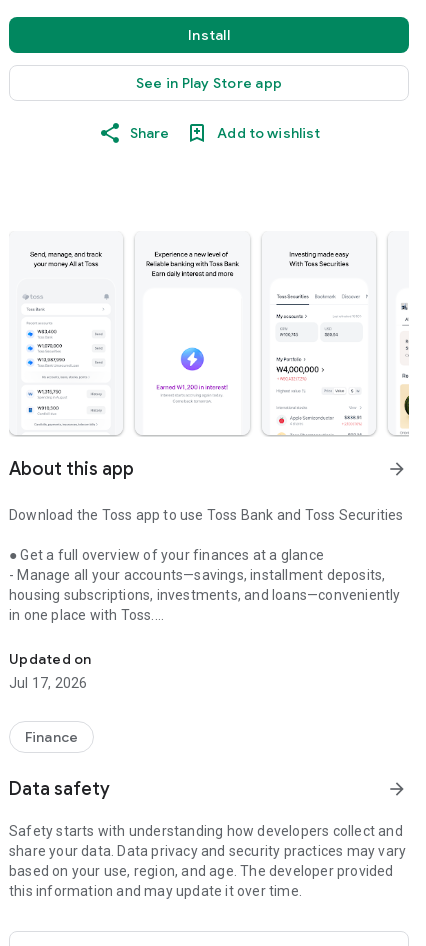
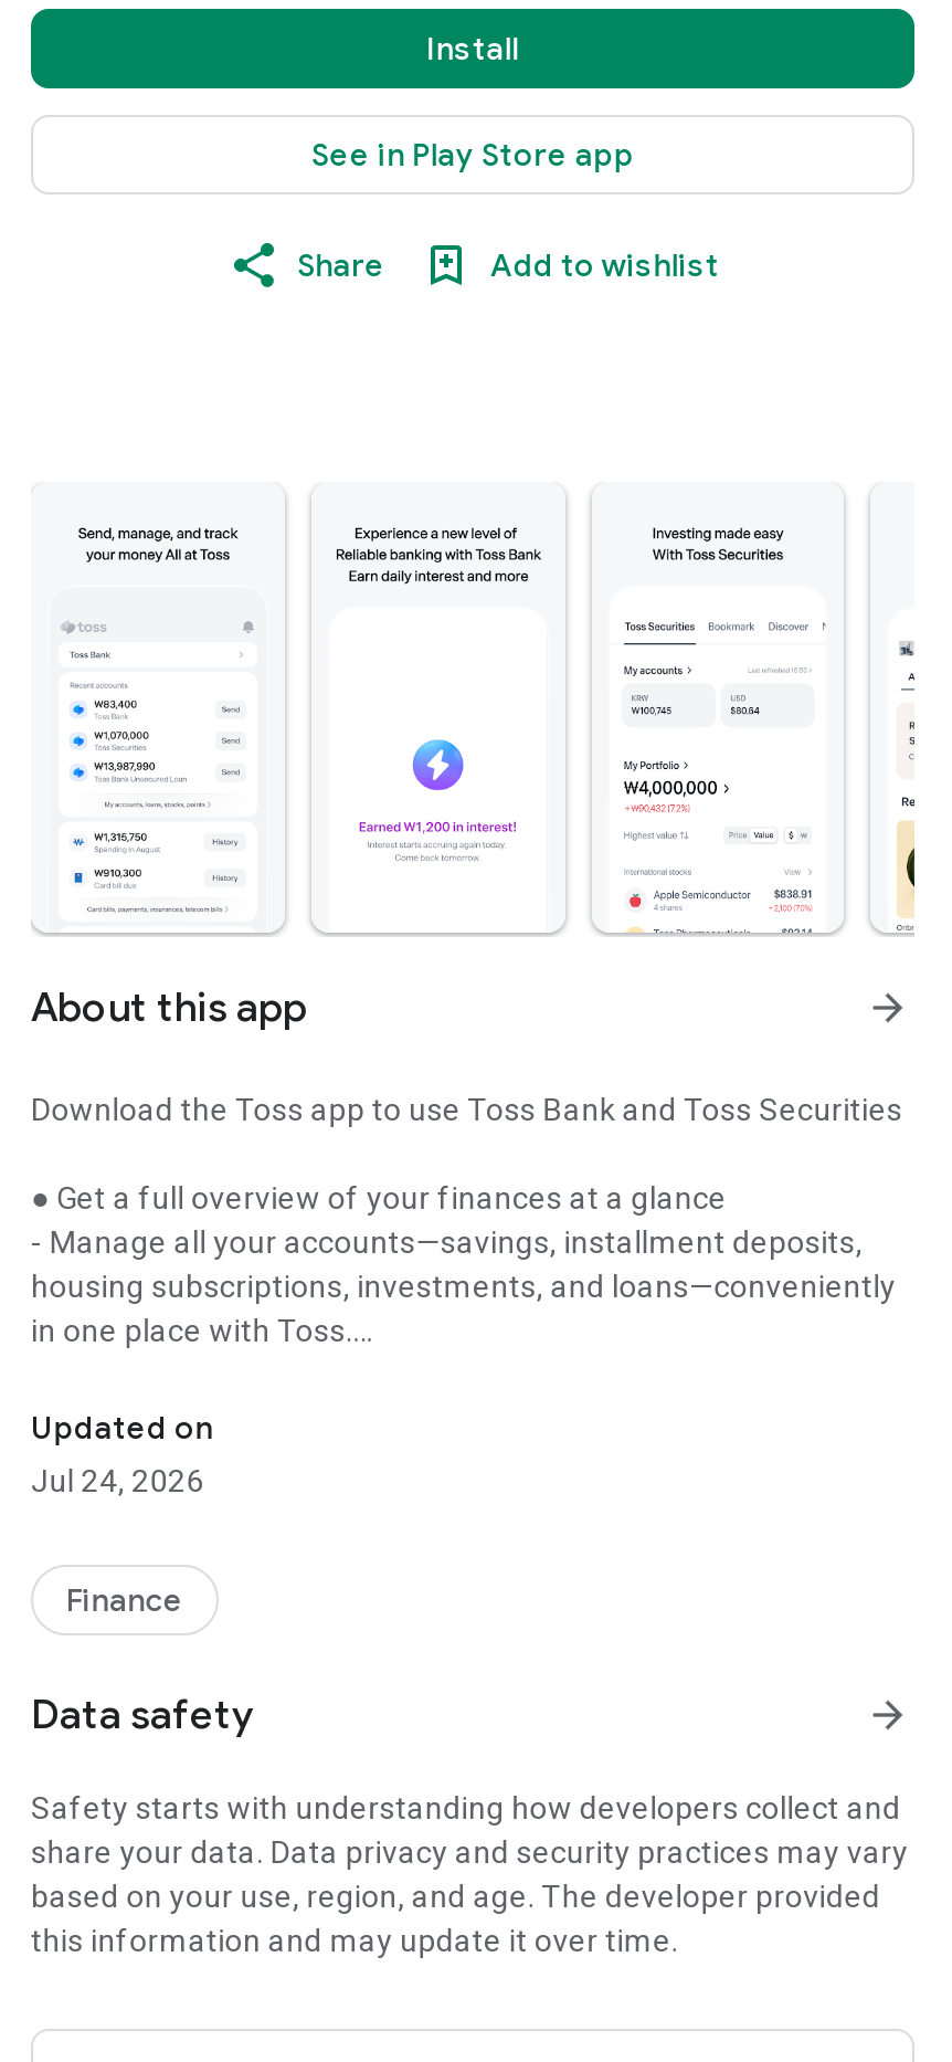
- Jul 17, 2026
+ Jul 24, 2026
